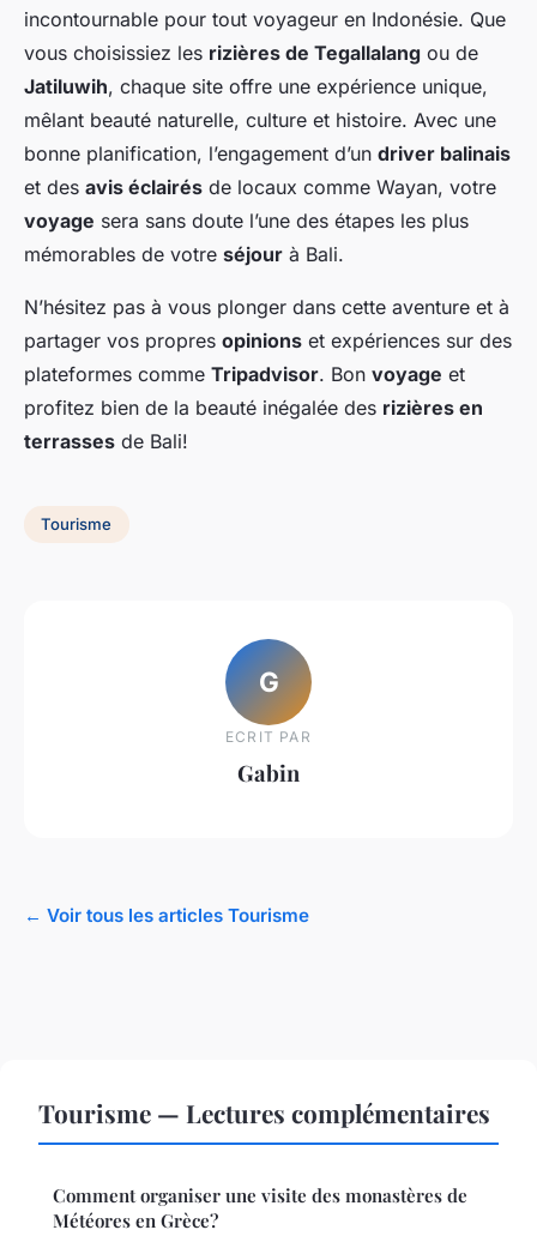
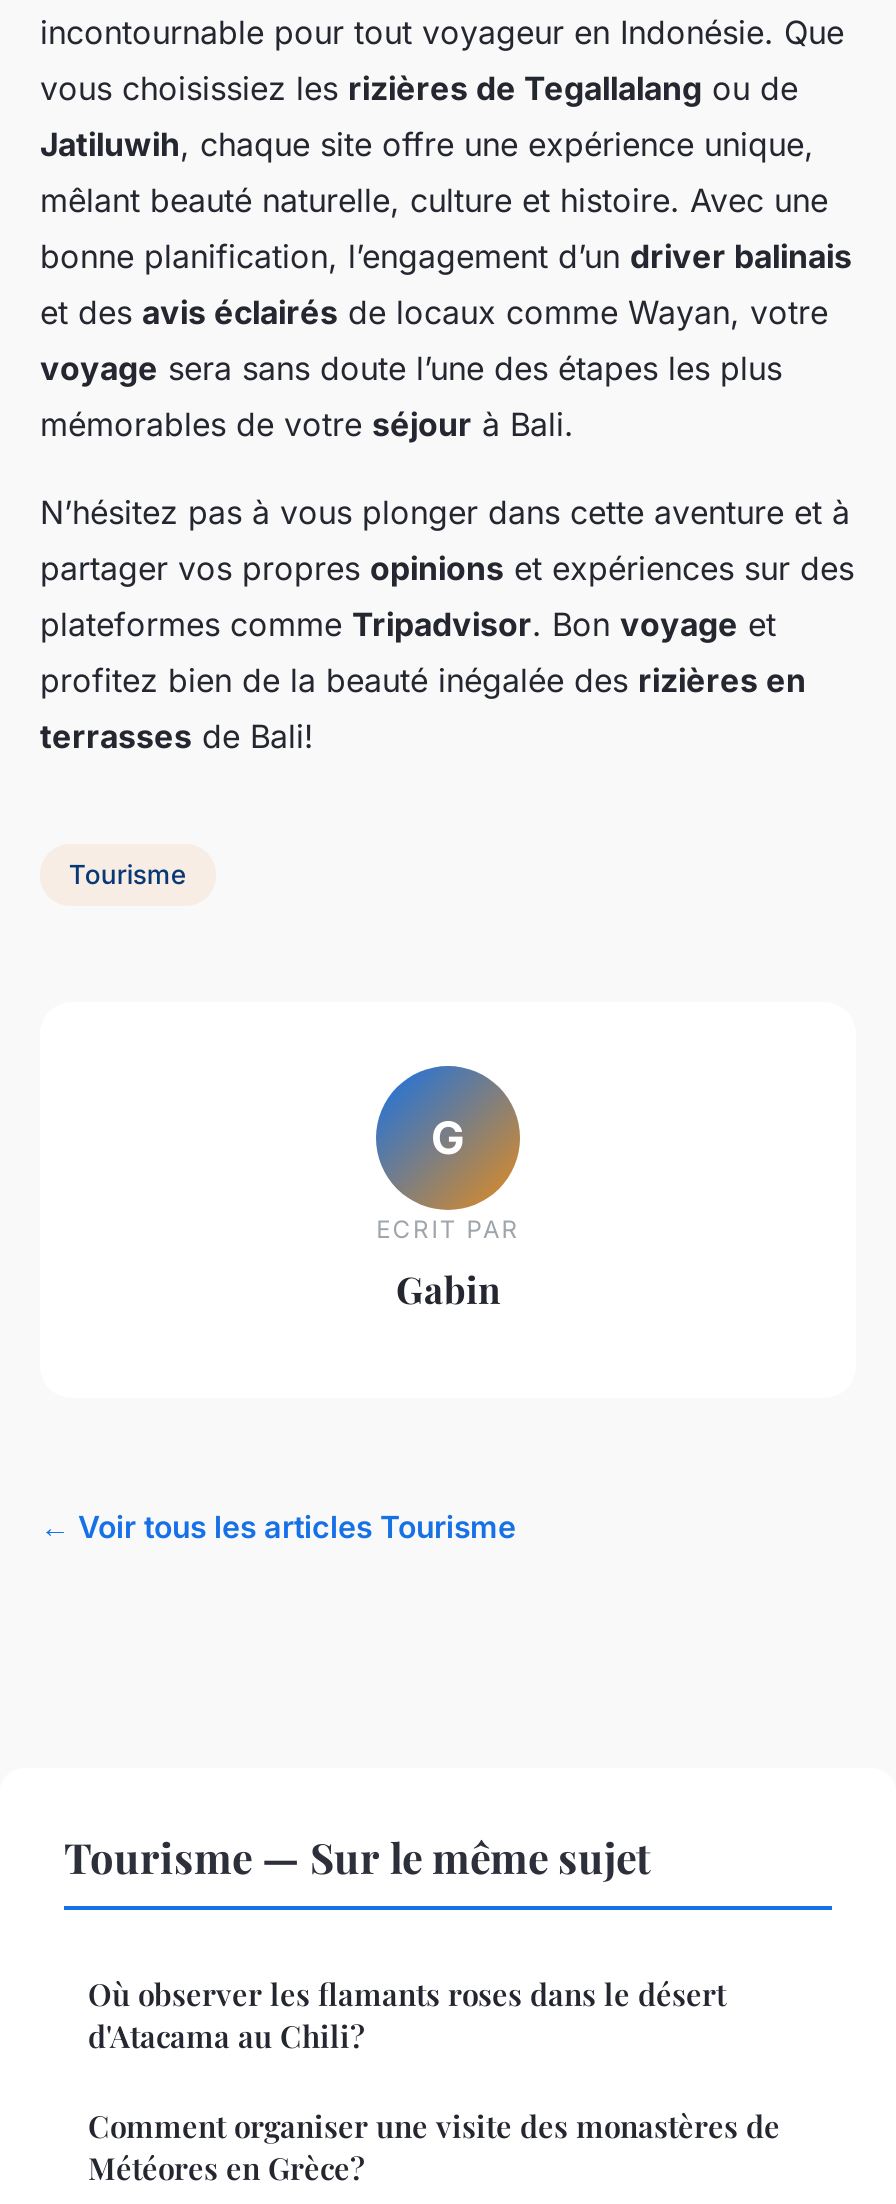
- Tourisme — Lectures complémentaires
+ Tourisme — Sur le même sujet
+ Où observer les flamants roses dans le désert
+ d'Atacama au Chili?
